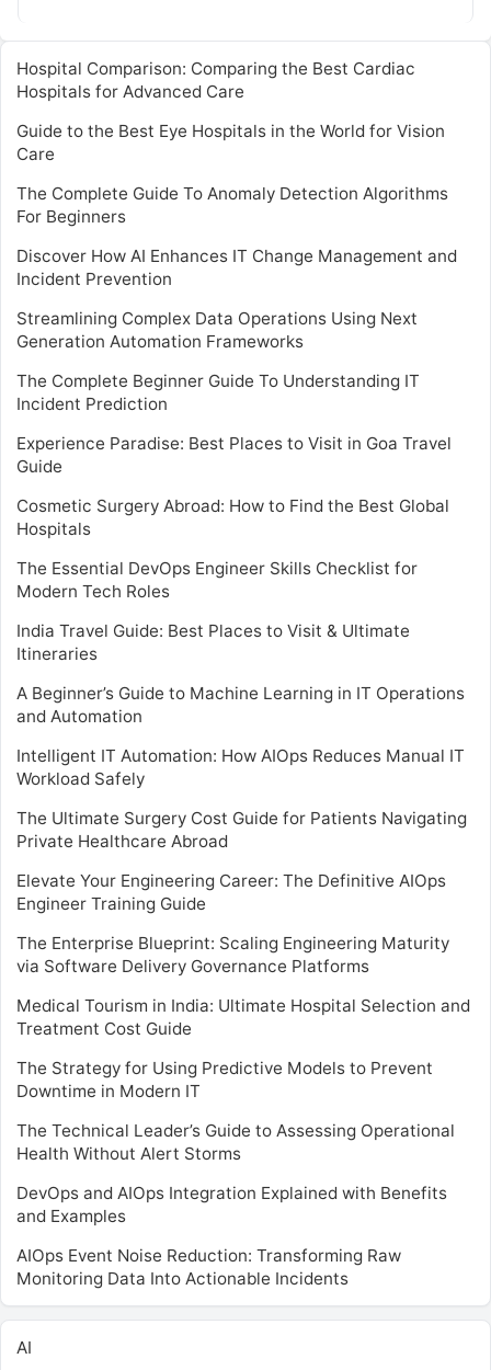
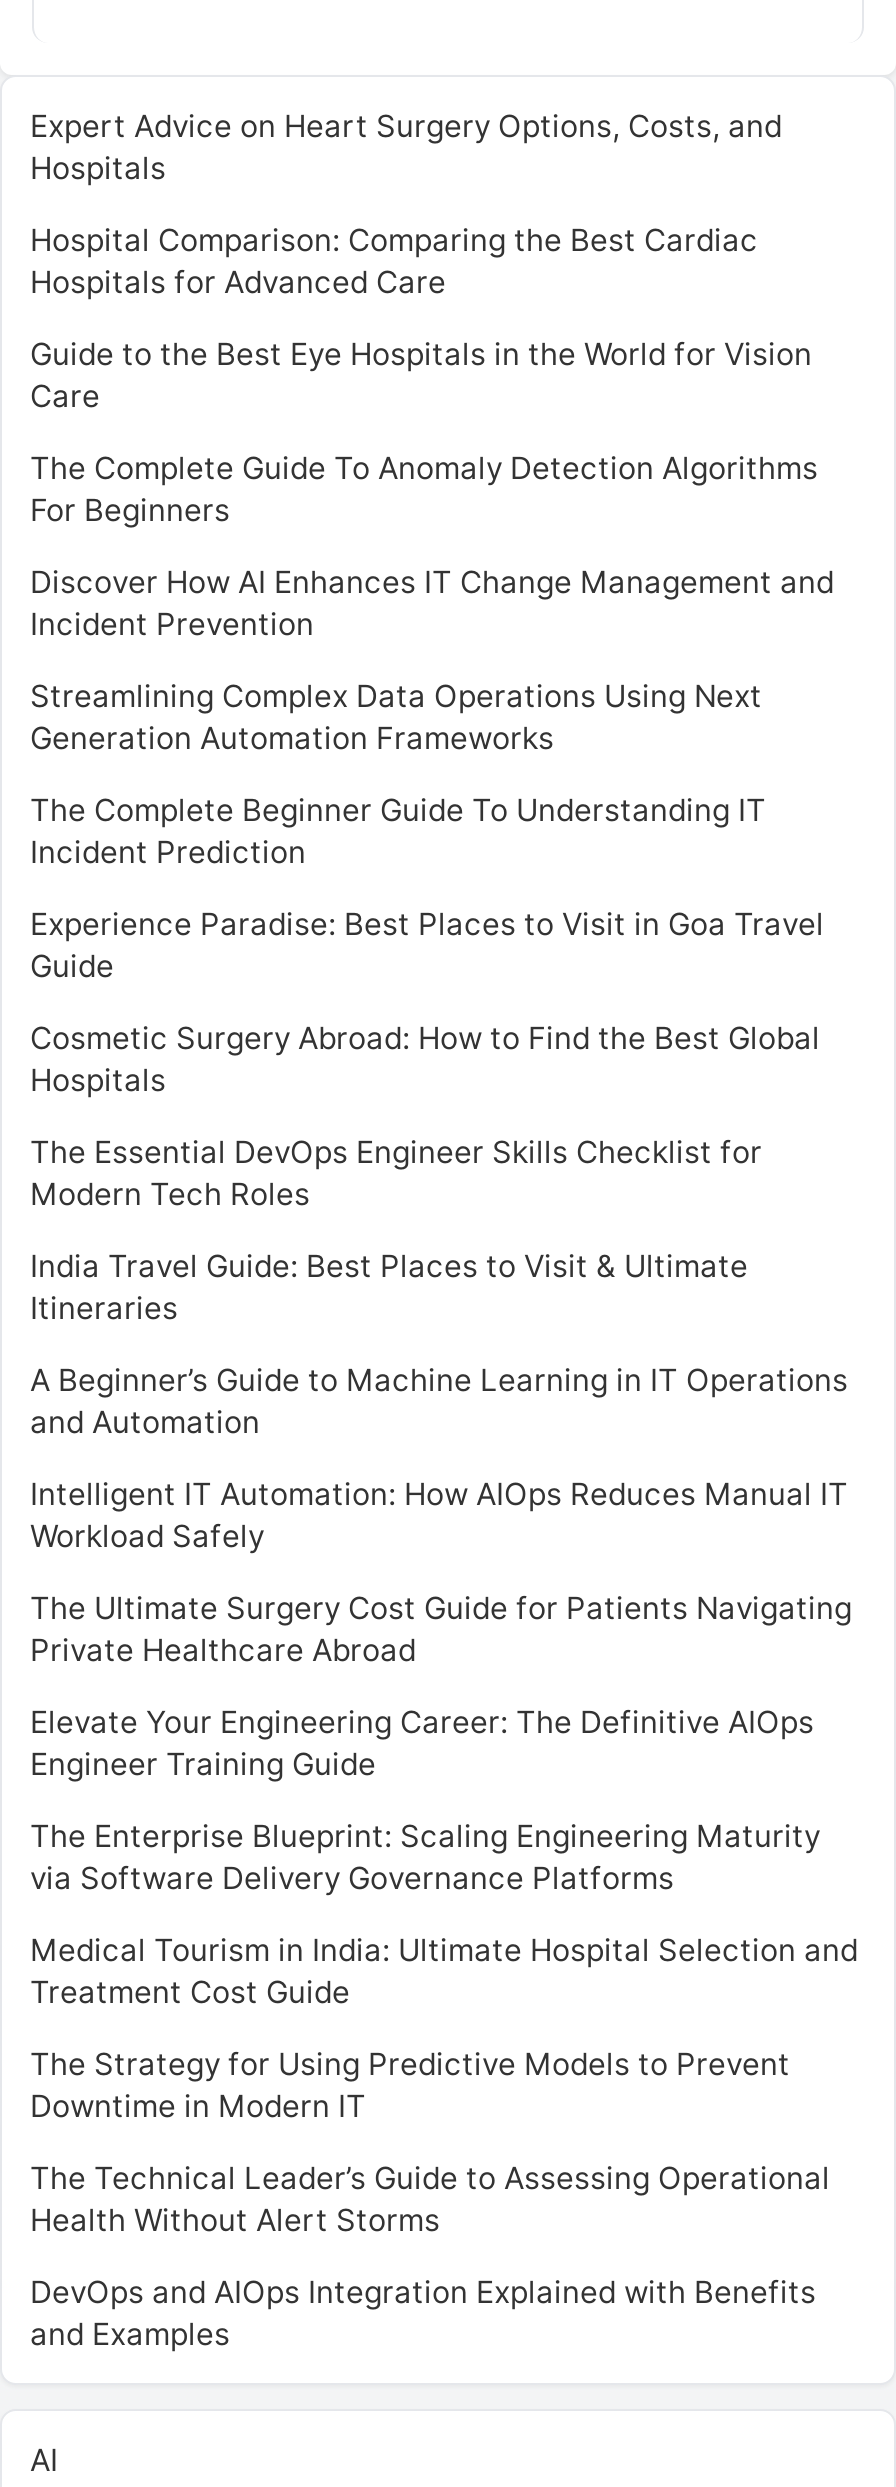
+ Expert Advice on Heart Surgery Options, Costs, and
+ Hospitals

moved down: Hospital Comparison: Comparing the Best Cardiac | Hospitals for Advanced Care | Guide to the Best Eye Hospitals in the World for Vision | ... | DevOps and AIOps Integration Explained with Benefits | and Examples

- AIOps Event Noise Reduction: Transforming Raw
- Monitoring Data Into Actionable Incidents
